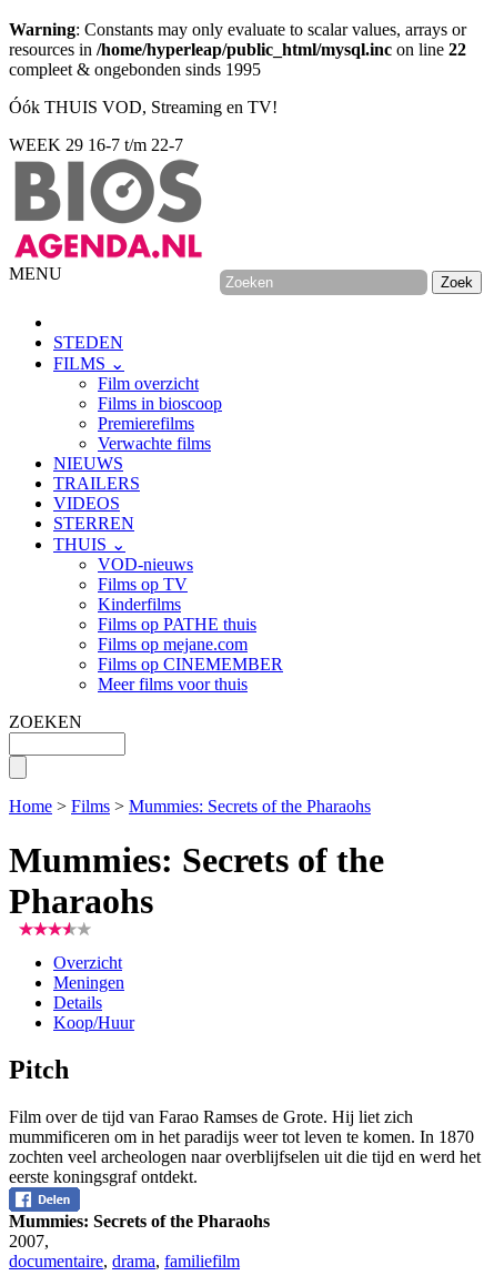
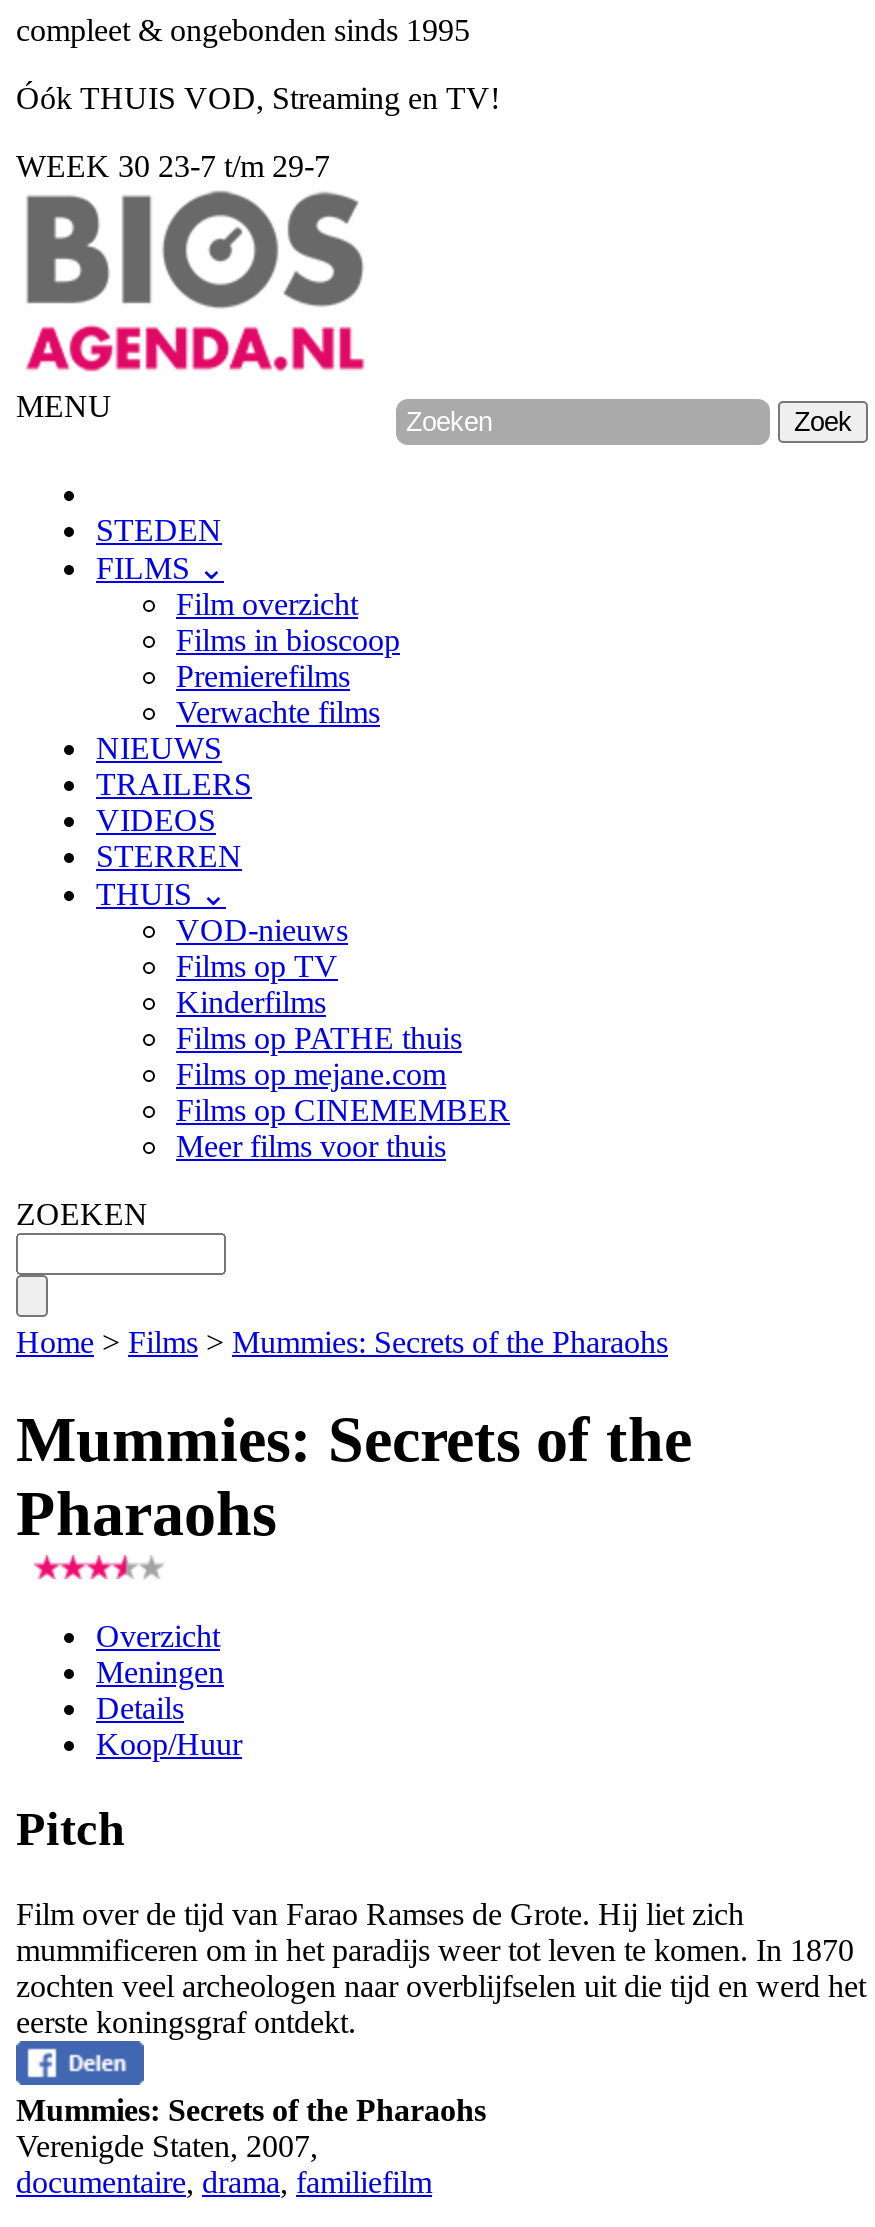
- Warning: Constants may only evaluate to scalar values, arrays or
- resources in /home/hyperleap/public_html/mysql.inc on line 22

- WEEK 29 16-7 t/m 22-7
+ WEEK 30 23-7 t/m 29-7

- 2007,
+ Verenigde Staten, 2007,
